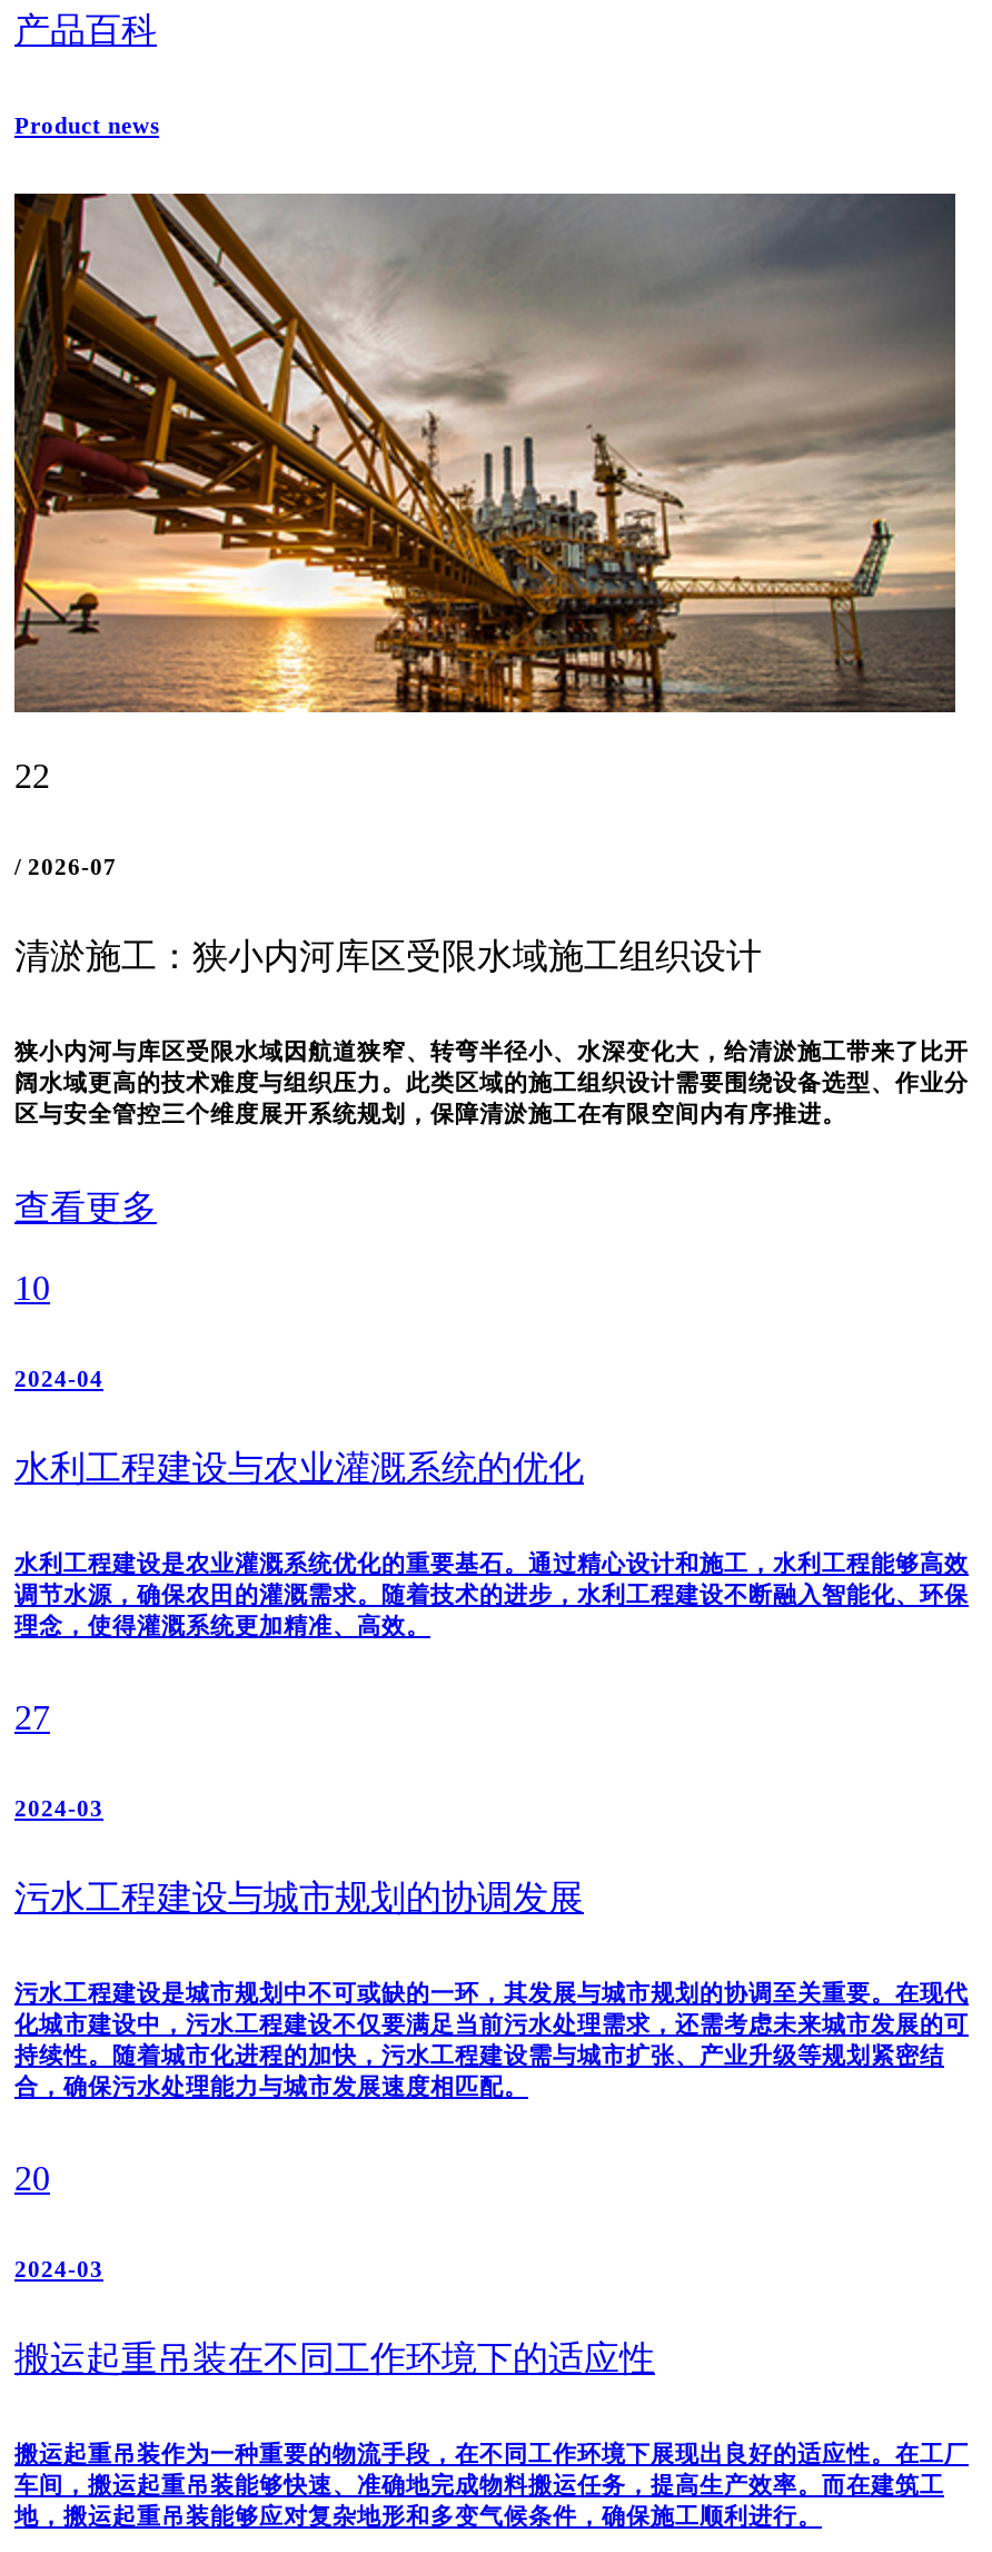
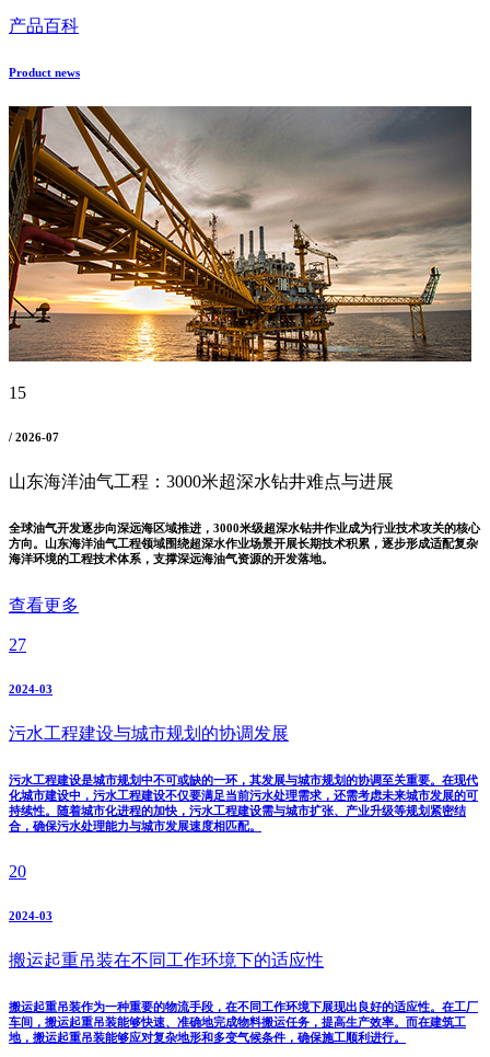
- 22
+ 15

- 清淤施工：狭小内河库区受限水域施工组织设计
+ 山东海洋油气工程：3000米超深水钻井难点与进展

- 狭小内河与库区受限水域因航道狭窄、转弯半径小、水深变化大，给清淤施工带来了比开
- 阔水域更高的技术难度与组织压力。此类区域的施工组织设计需要围绕设备选型、作业分
- 区与安全管控三个维度展开系统规划，保障清淤施工在有限空间内有序推进。
+ 全球油气开发逐步向深远海区域推进，3000米级超深水钻井作业成为行业技术攻关的核心
+ 方向。山东海洋油气工程领域围绕超深水作业场景开展长期技术积累，逐步形成适配复杂
+ 海洋环境的工程技术体系，支撑深远海油气资源的开发落地。

- 10
- 2024-04
- 水利工程建设与农业灌溉系统的优化
- 水利工程建设是农业灌溉系统优化的重要基石。通过精心设计和施工，水利工程能够高效
- 调节水源，确保农田的灌溉需求。随着技术的进步，水利工程建设不断融入智能化、环保
- 理念，使得灌溉系统更加精准、高效。
